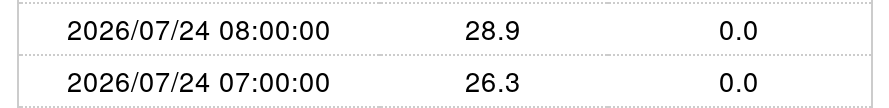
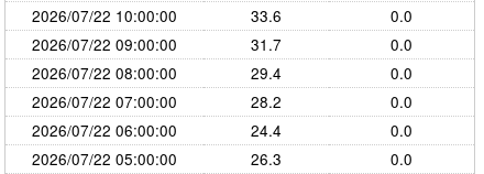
- 2026/07/24 08:00:00
+ 2026/07/22 10:00:00

- 28.9
+ 33.6

- 2026/07/24 07:00:00
+ 2026/07/22 09:00:00
+ 31.7
+ 0.0
+ 2026/07/22 08:00:00
+ 29.4
+ 0.0
+ 2026/07/22 07:00:00
+ 28.2
+ 0.0
+ 2026/07/22 06:00:00
+ 24.4
+ 0.0
+ 2026/07/22 05:00:00
